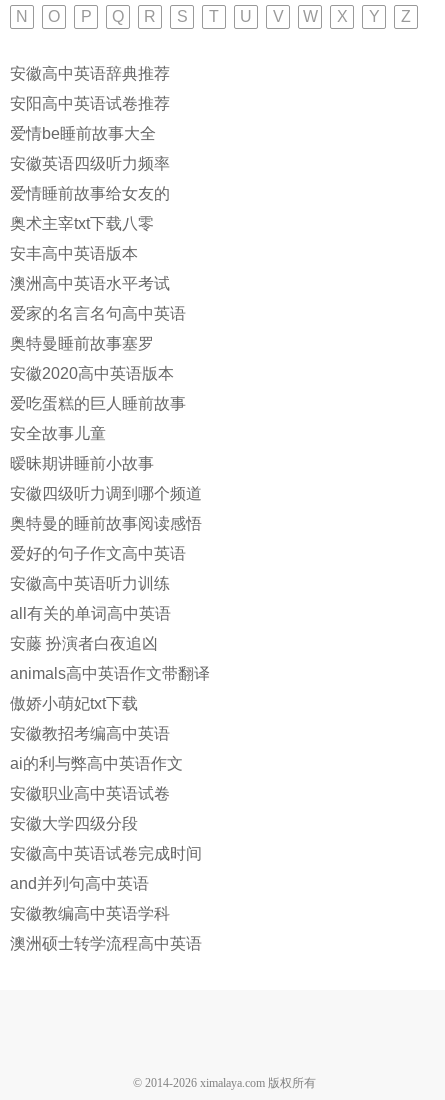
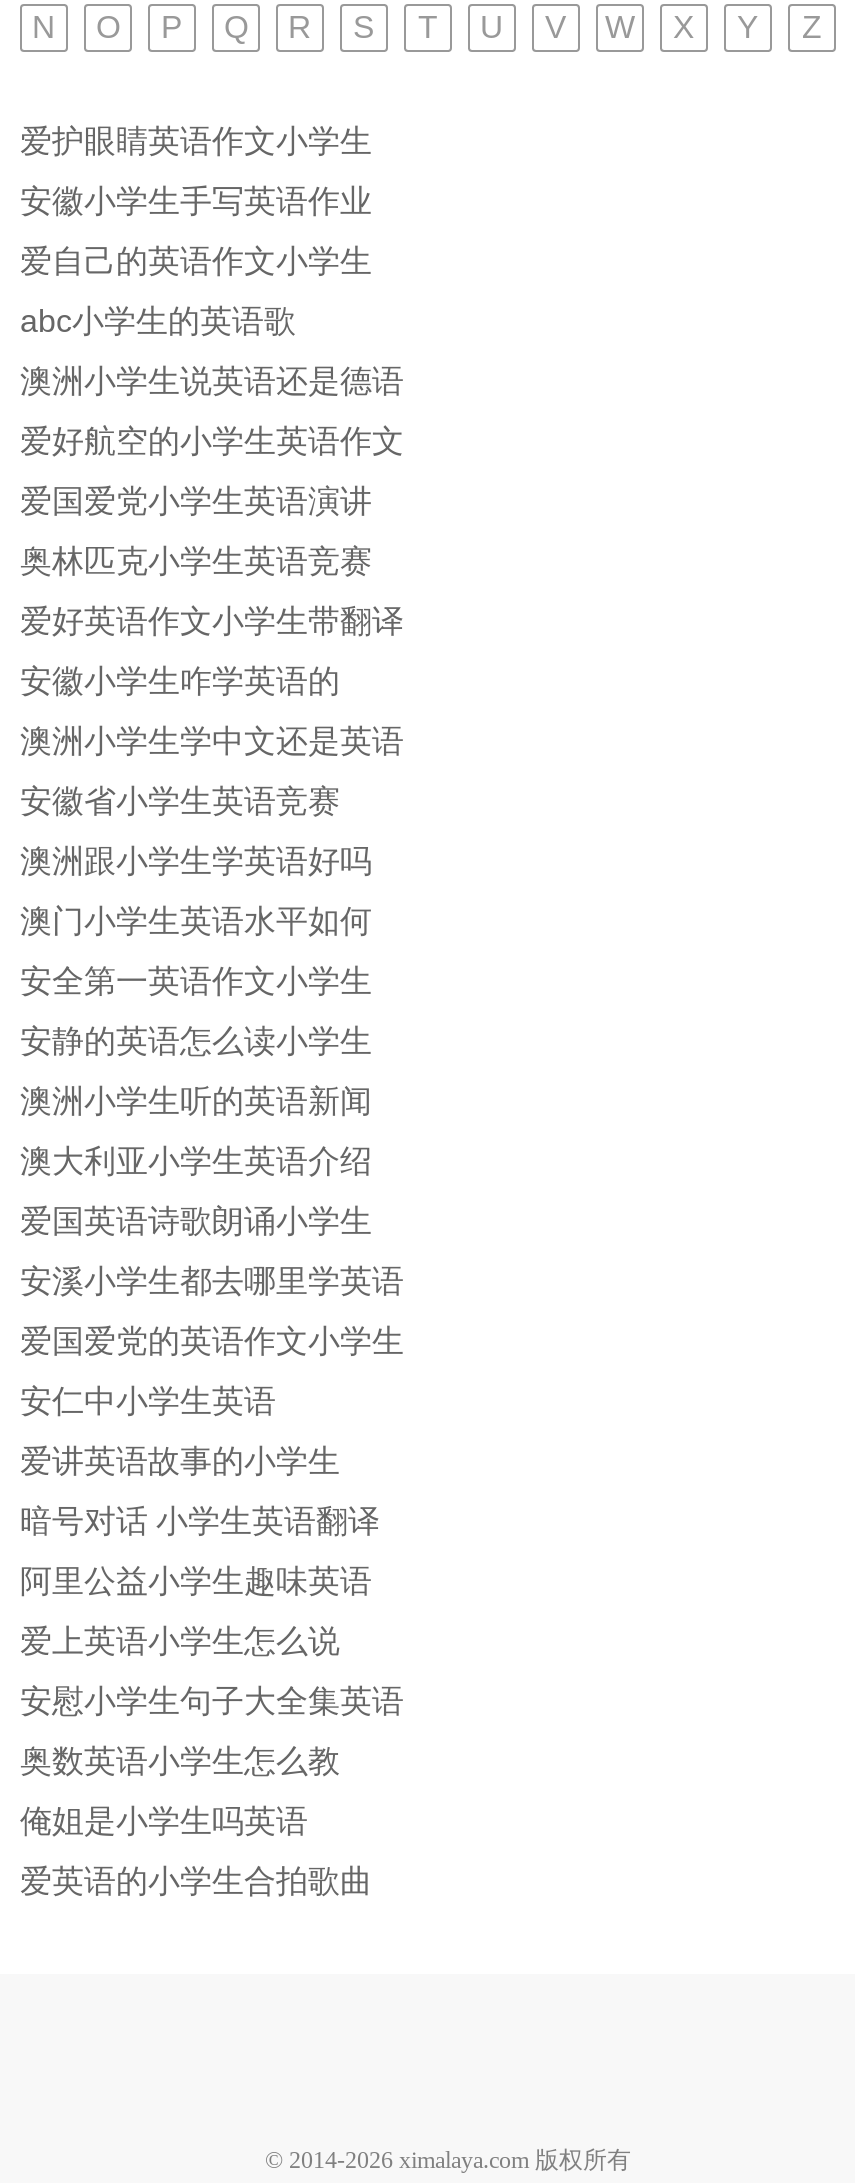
- 安徽高中英语辞典推荐
+ 爱护眼睛英语作文小学生

- 安阳高中英语试卷推荐
+ 安徽小学生手写英语作业

- 爱情be睡前故事大全
+ 爱自己的英语作文小学生

- 安徽英语四级听力频率
+ abc小学生的英语歌

- 爱情睡前故事给女友的
+ 澳洲小学生说英语还是德语

- 奥术主宰txt下载八零
+ 爱好航空的小学生英语作文

- 安丰高中英语版本
+ 爱国爱党小学生英语演讲

- 澳洲高中英语水平考试
+ 奥林匹克小学生英语竞赛

- 爱家的名言名句高中英语
+ 爱好英语作文小学生带翻译

- 奥特曼睡前故事塞罗
+ 安徽小学生咋学英语的

- 安徽2020高中英语版本
+ 澳洲小学生学中文还是英语

- 爱吃蛋糕的巨人睡前故事
+ 安徽省小学生英语竞赛

- 安全故事儿童
+ 澳洲跟小学生学英语好吗

- 暧昧期讲睡前小故事
+ 澳门小学生英语水平如何

- 安徽四级听力调到哪个频道
+ 安全第一英语作文小学生

- 奥特曼的睡前故事阅读感悟
+ 安静的英语怎么读小学生

- 爱好的句子作文高中英语
+ 澳洲小学生听的英语新闻

- 安徽高中英语听力训练
+ 澳大利亚小学生英语介绍

- all有关的单词高中英语
+ 爱国英语诗歌朗诵小学生

- 安藤 扮演者白夜追凶
+ 安溪小学生都去哪里学英语

- animals高中英语作文带翻译
+ 爱国爱党的英语作文小学生

- 傲娇小萌妃txt下载
+ 安仁中小学生英语

- 安徽教招考编高中英语
+ 爱讲英语故事的小学生

- ai的利与弊高中英语作文
+ 暗号对话 小学生英语翻译

- 安徽职业高中英语试卷
+ 阿里公益小学生趣味英语

- 安徽大学四级分段
+ 爱上英语小学生怎么说

- 安徽高中英语试卷完成时间
+ 安慰小学生句子大全集英语

- and并列句高中英语
+ 奥数英语小学生怎么教

- 安徽教编高中英语学科
+ 俺姐是小学生吗英语

- 澳洲硕士转学流程高中英语
+ 爱英语的小学生合拍歌曲
